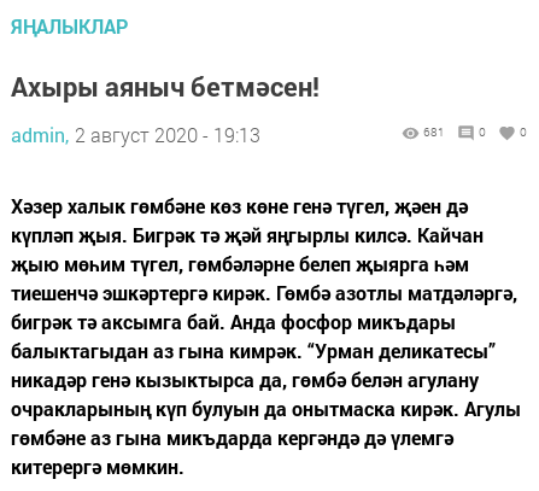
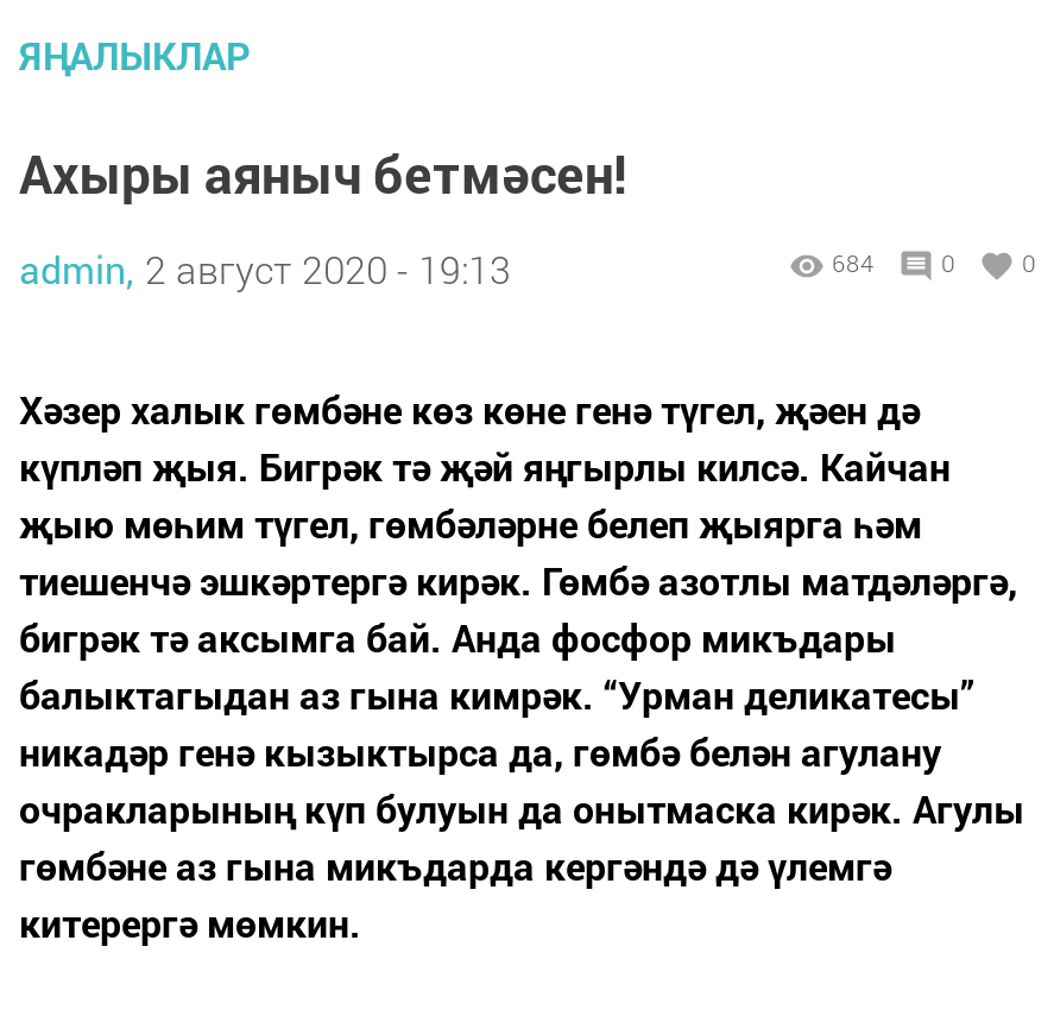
- 681
+ 684
